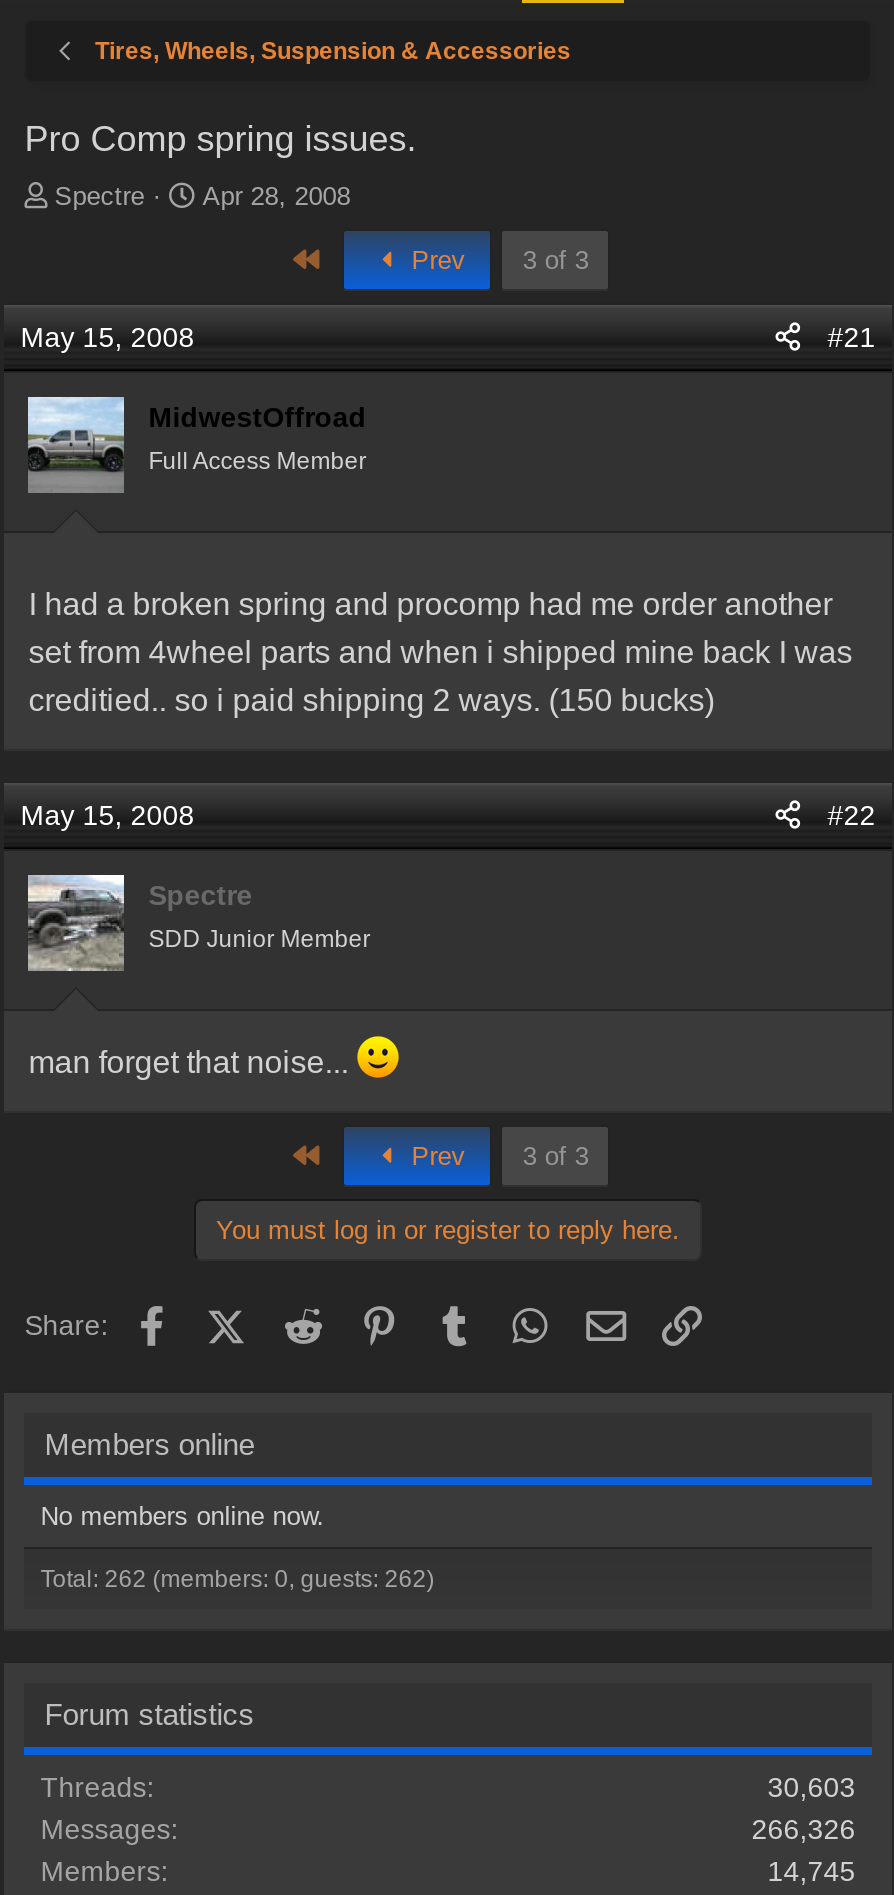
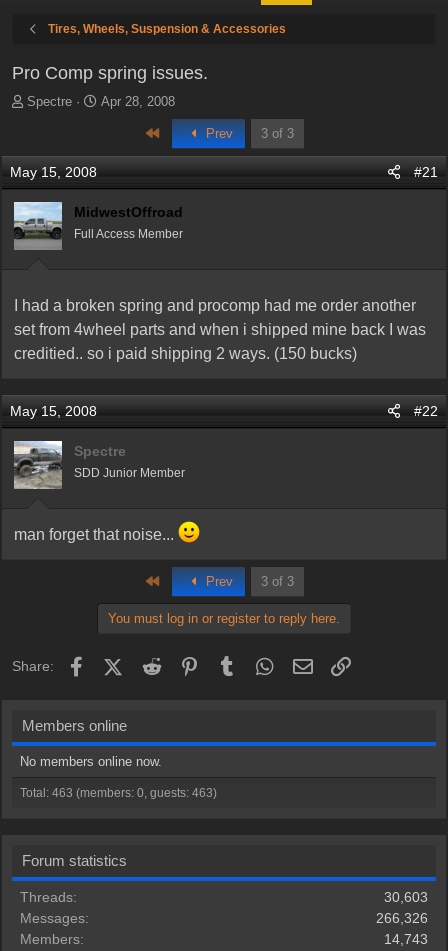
- Total: 262 (members: 0, guests: 262)
+ Total: 463 (members: 0, guests: 463)

- 14,745
+ 14,743
